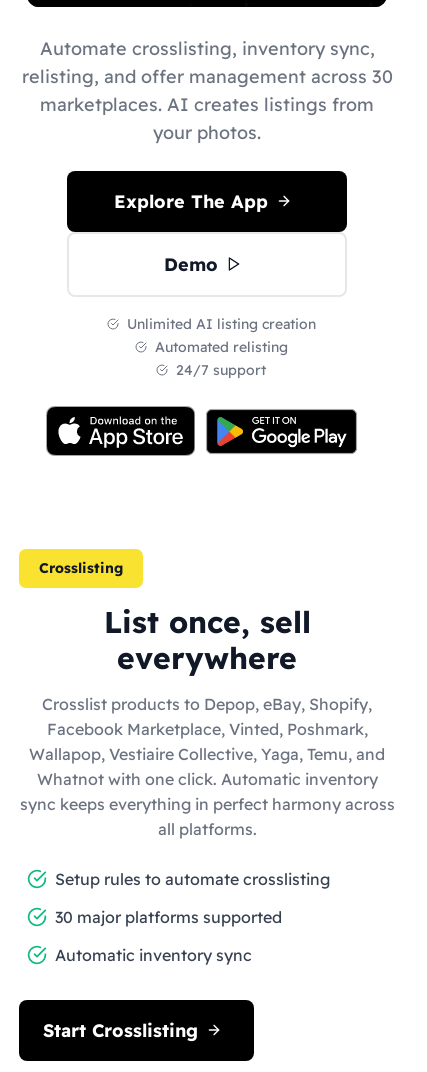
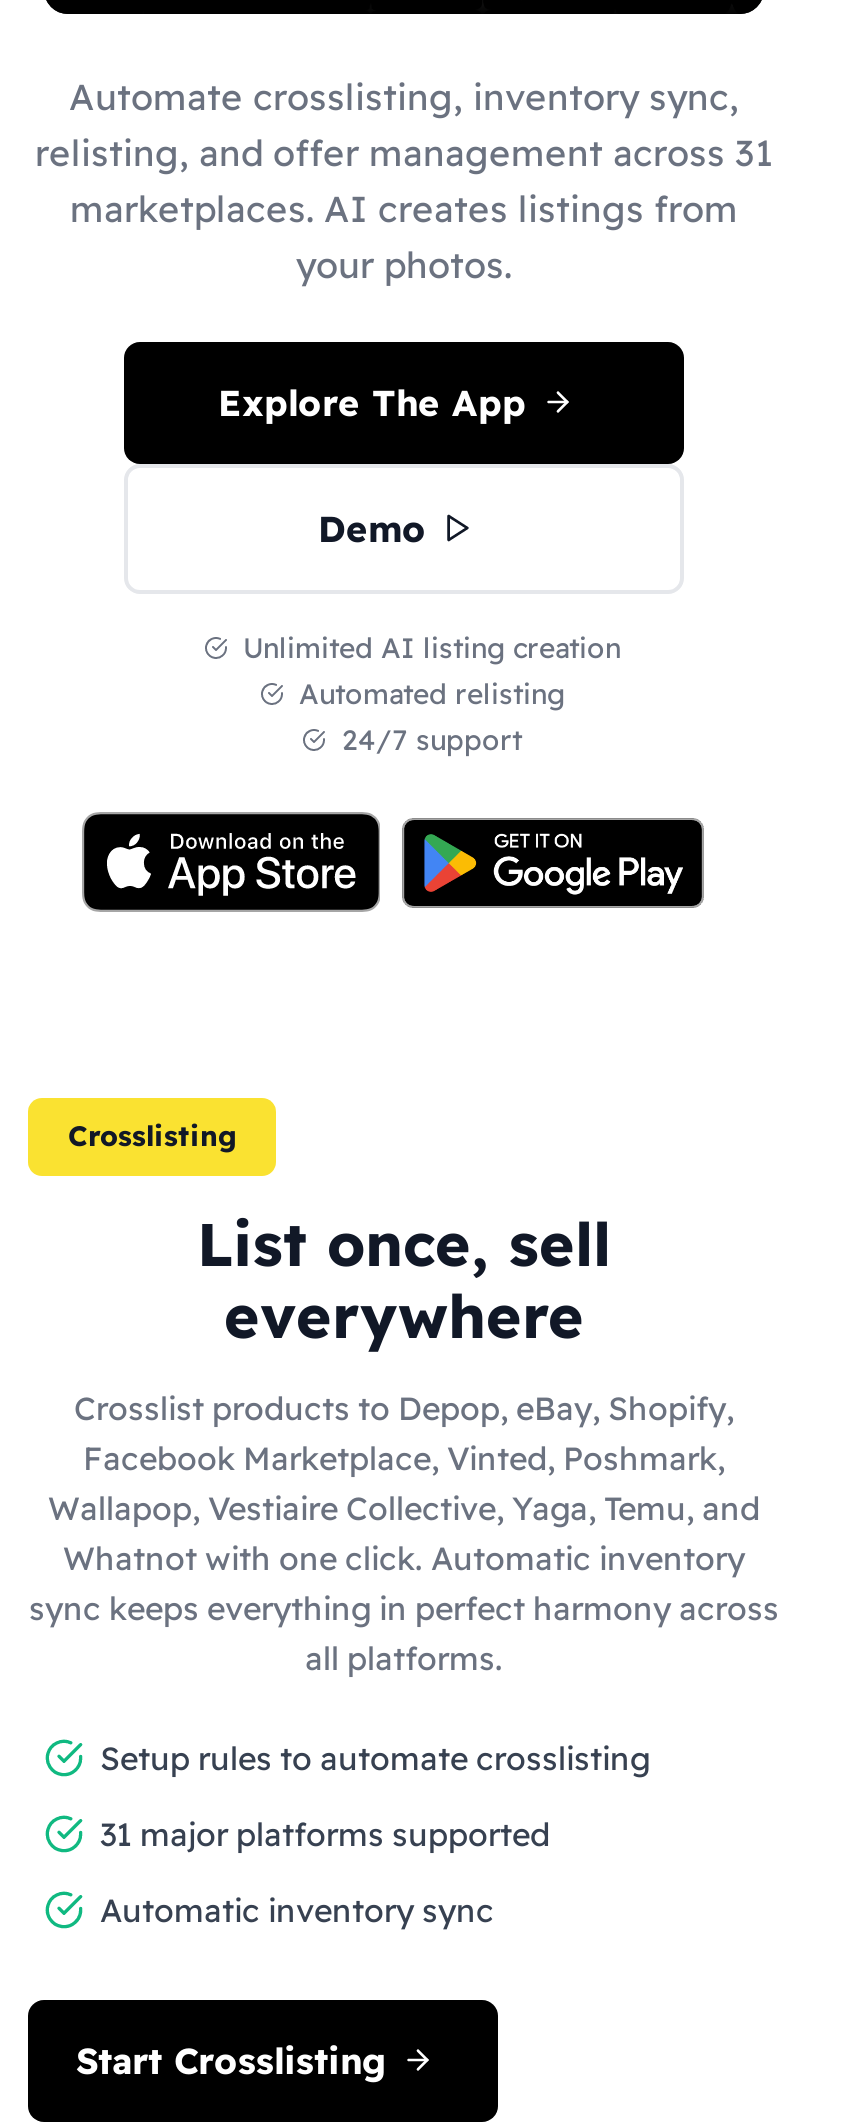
- relisting, and offer management across 30
+ relisting, and offer management across 31

- 30 major platforms supported
+ 31 major platforms supported
